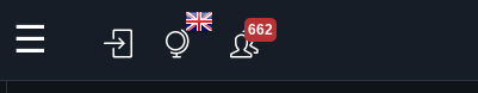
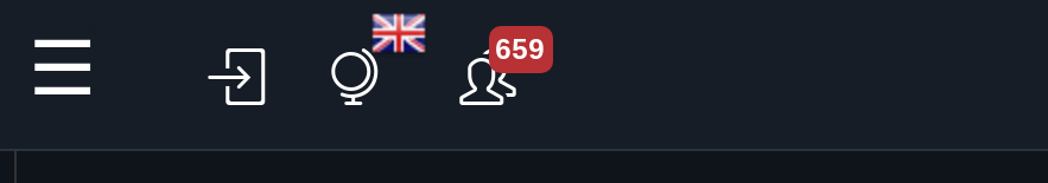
- 662
+ 659
